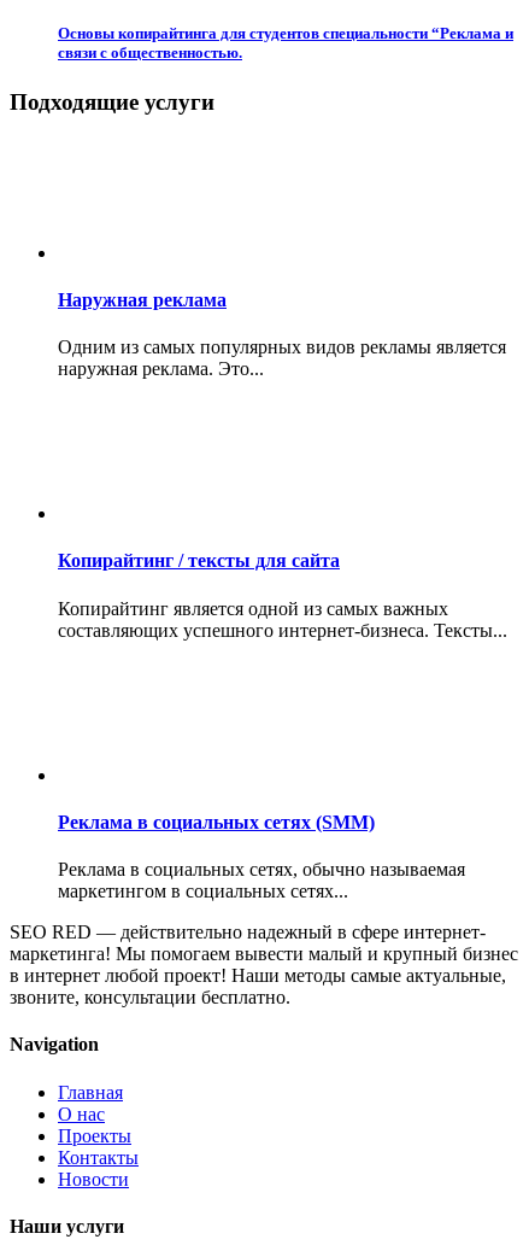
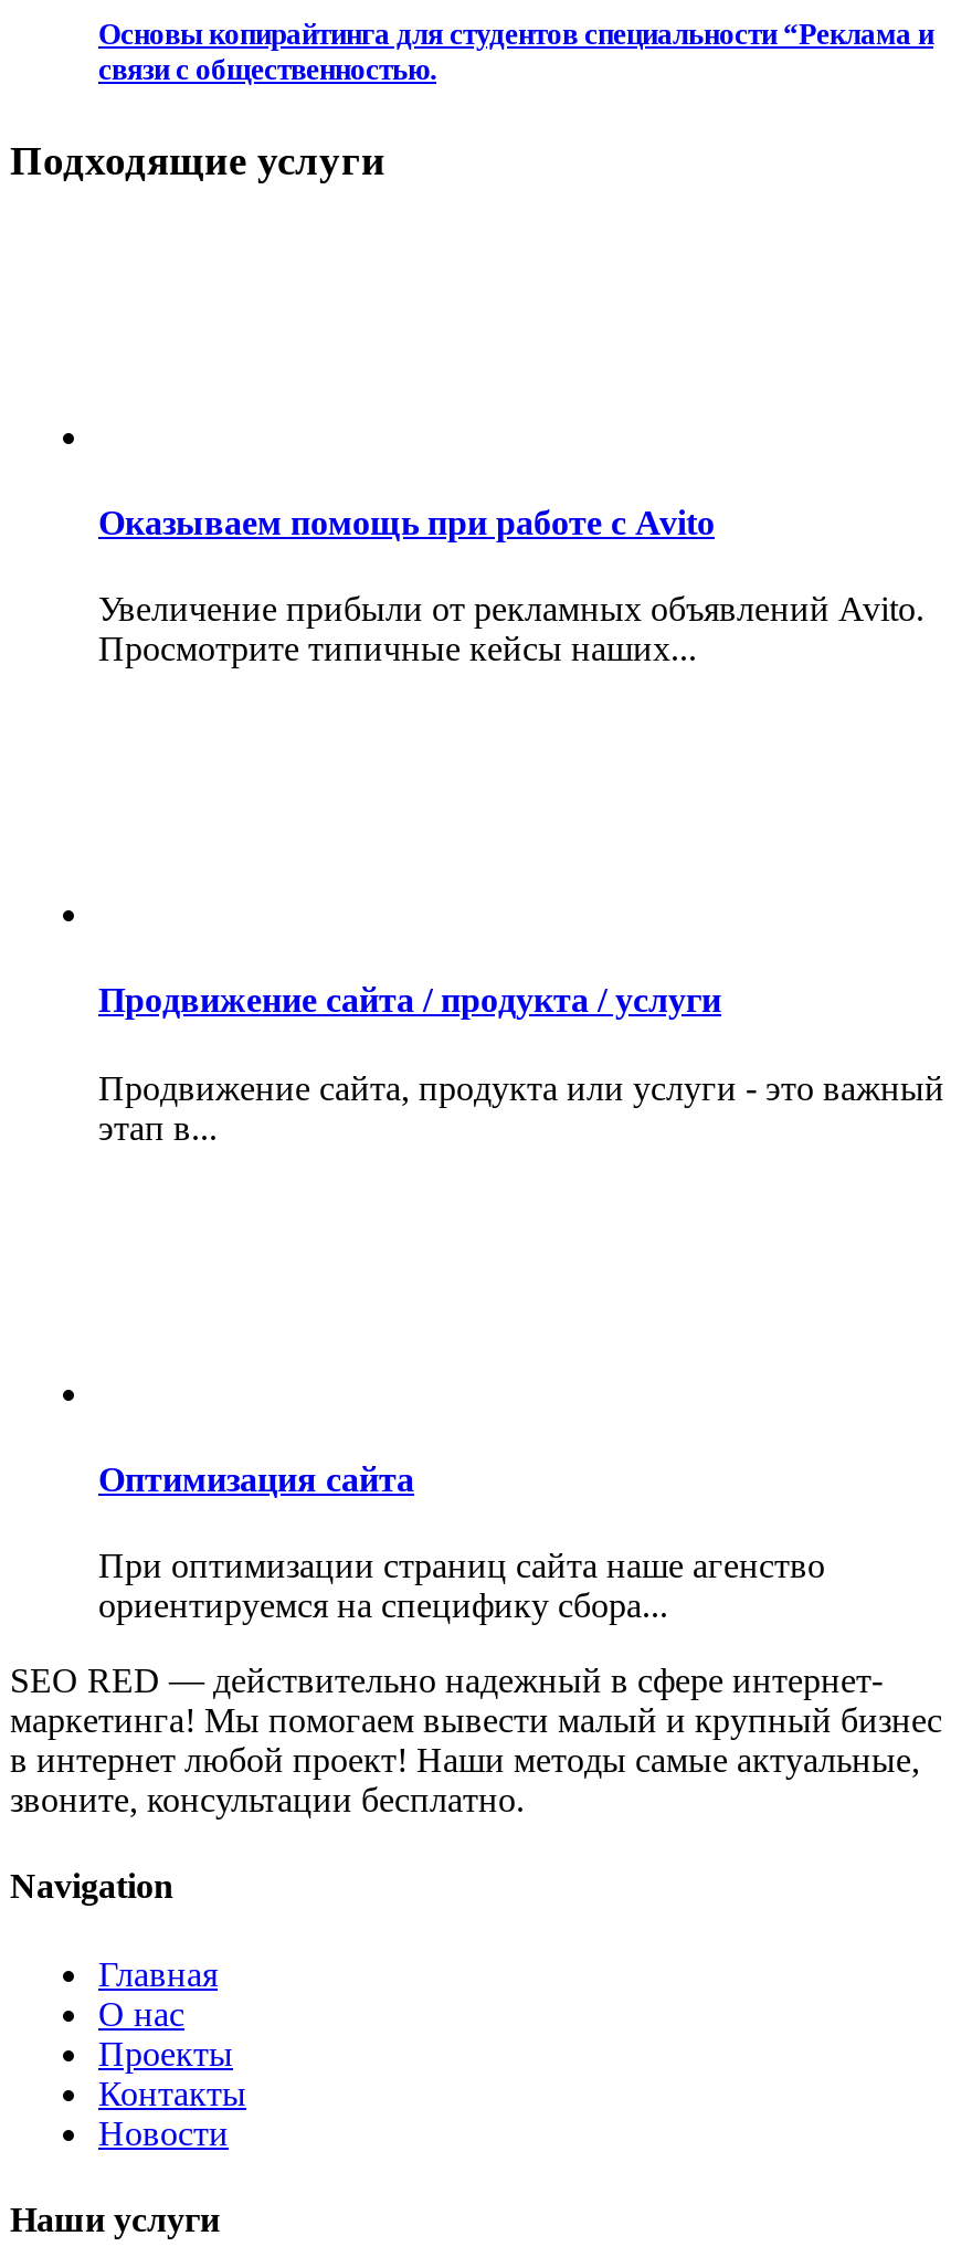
- Наружная реклама
+ Оказываем помощь при работе с Avito

- Одним из самых популярных видов рекламы является
- наружная реклама. Это...
+ Увеличение прибыли от рекламных объявлений Avito.
+ Просмотрите типичные кейсы наших...

- Копирайтинг / тексты для сайта
+ Продвижение сайта / продукта / услуги

- Копирайтинг является одной из самых важных
- составляющих успешного интернет-бизнеса. Тексты...
+ Продвижение сайта, продукта или услуги - это важный
+ этап в...

- Реклама в социальных сетях (SMM)
+ Оптимизация сайта

- Реклама в социальных сетях, обычно называемая
- маркетингом в социальных сетях...
+ При оптимизации страниц сайта наше агенство
+ ориентируемся на специфику сбора...
